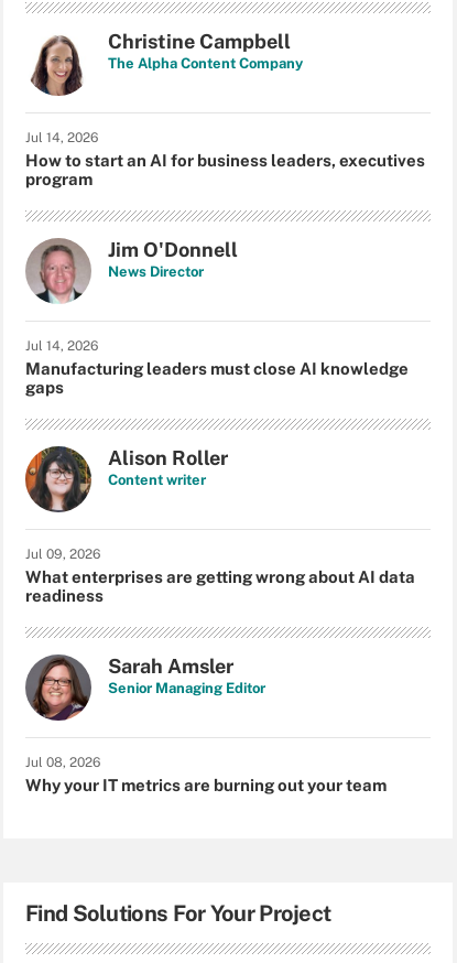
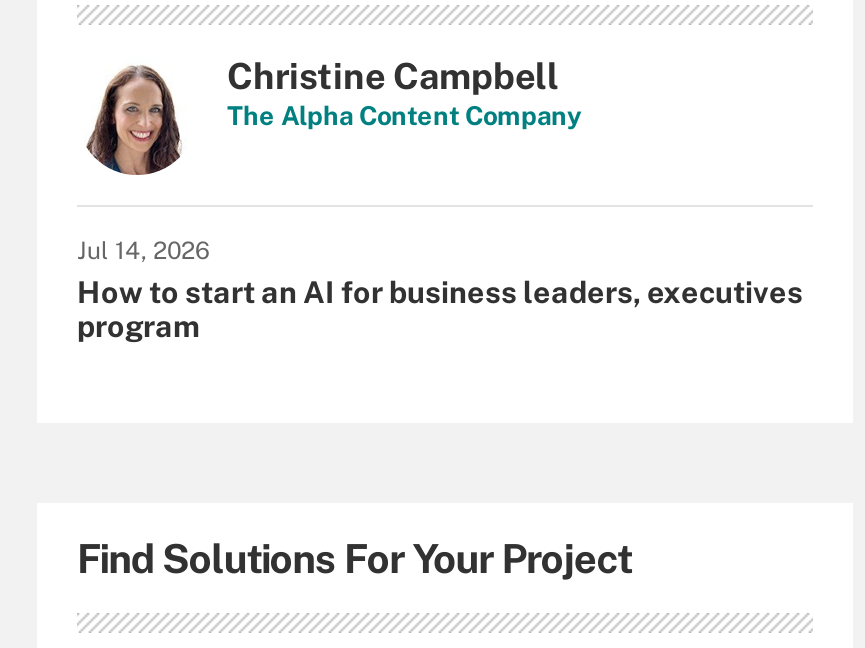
- [image]
- Jim O'Donnell
- News Director

- [image]
- Jul 14, 2026
- Manufacturing leaders must close AI knowledge
- gaps
- Alison Roller
- Content writer

- [image]
- Jul 09, 2026
- What enterprises are getting wrong about AI data
- readiness
- Sarah Amsler
- Senior Managing Editor

- Jul 08, 2026
- Why your IT metrics are burning out your team
